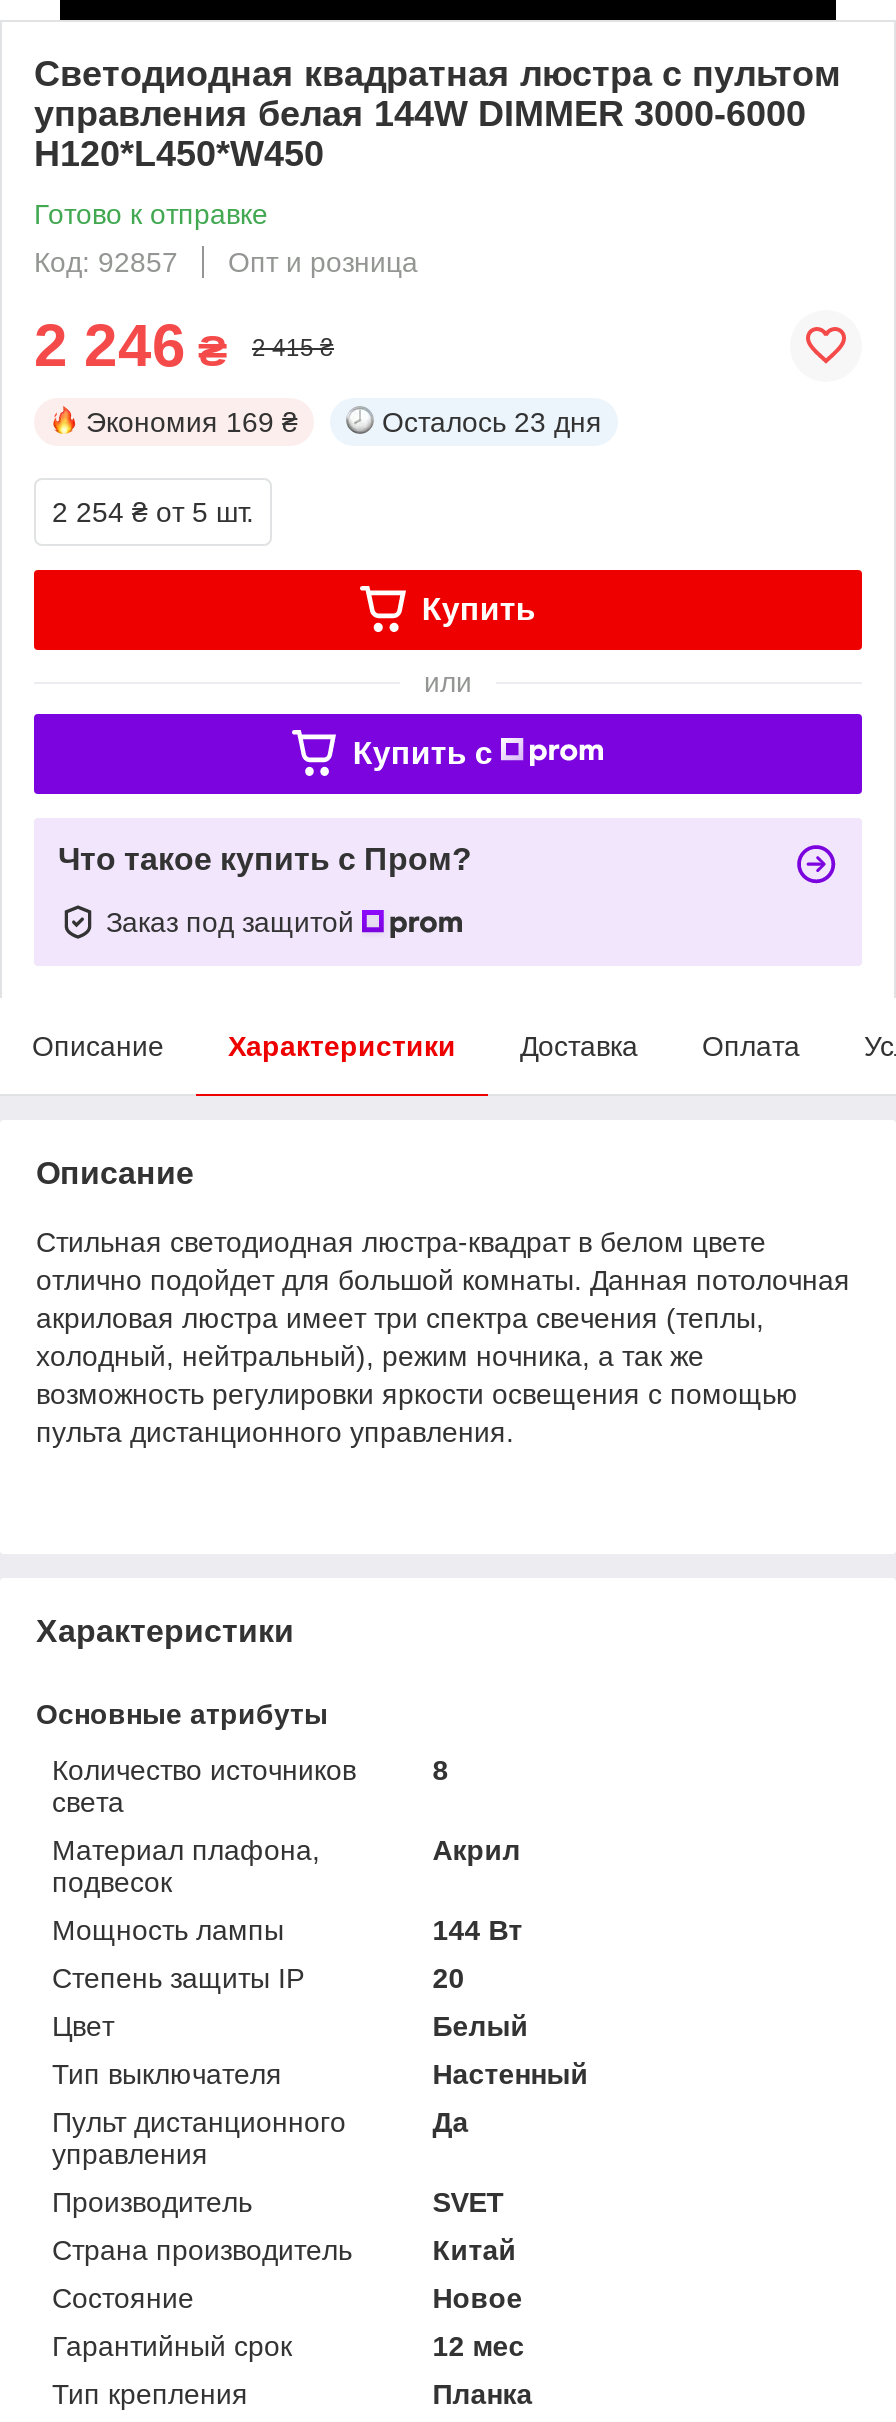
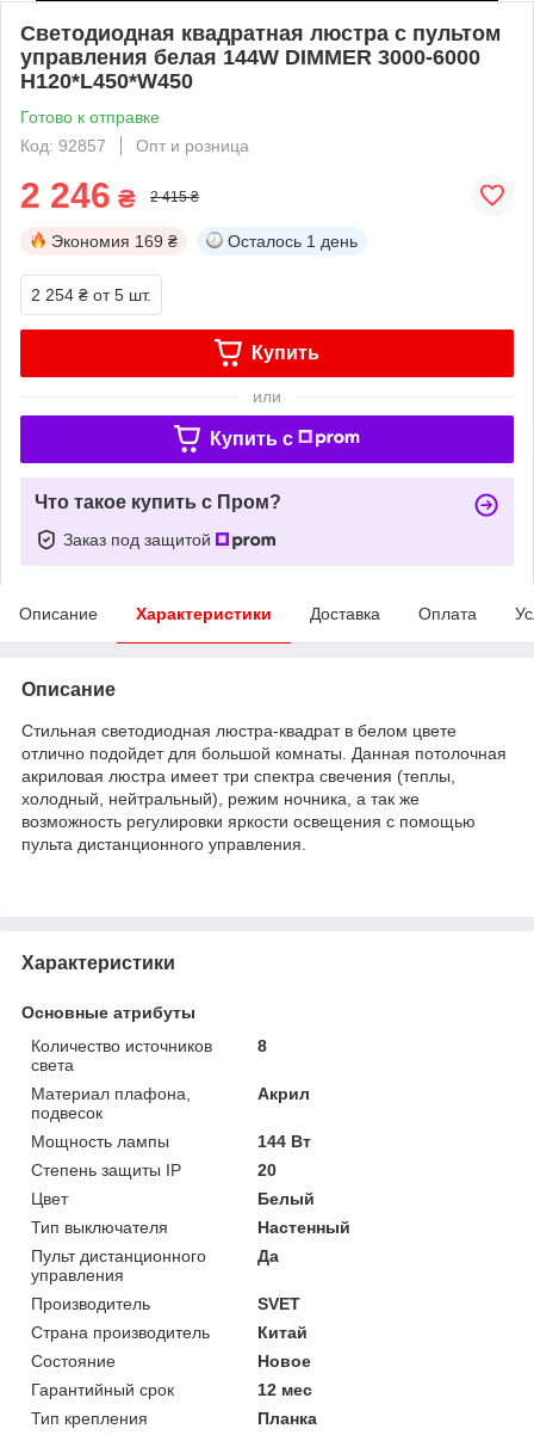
- Осталось 23 дня
+ Осталось 1 день
